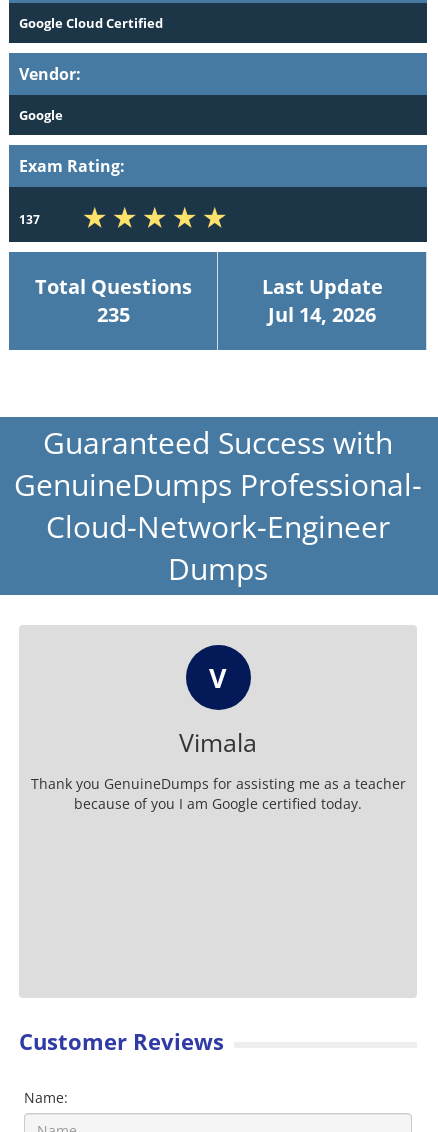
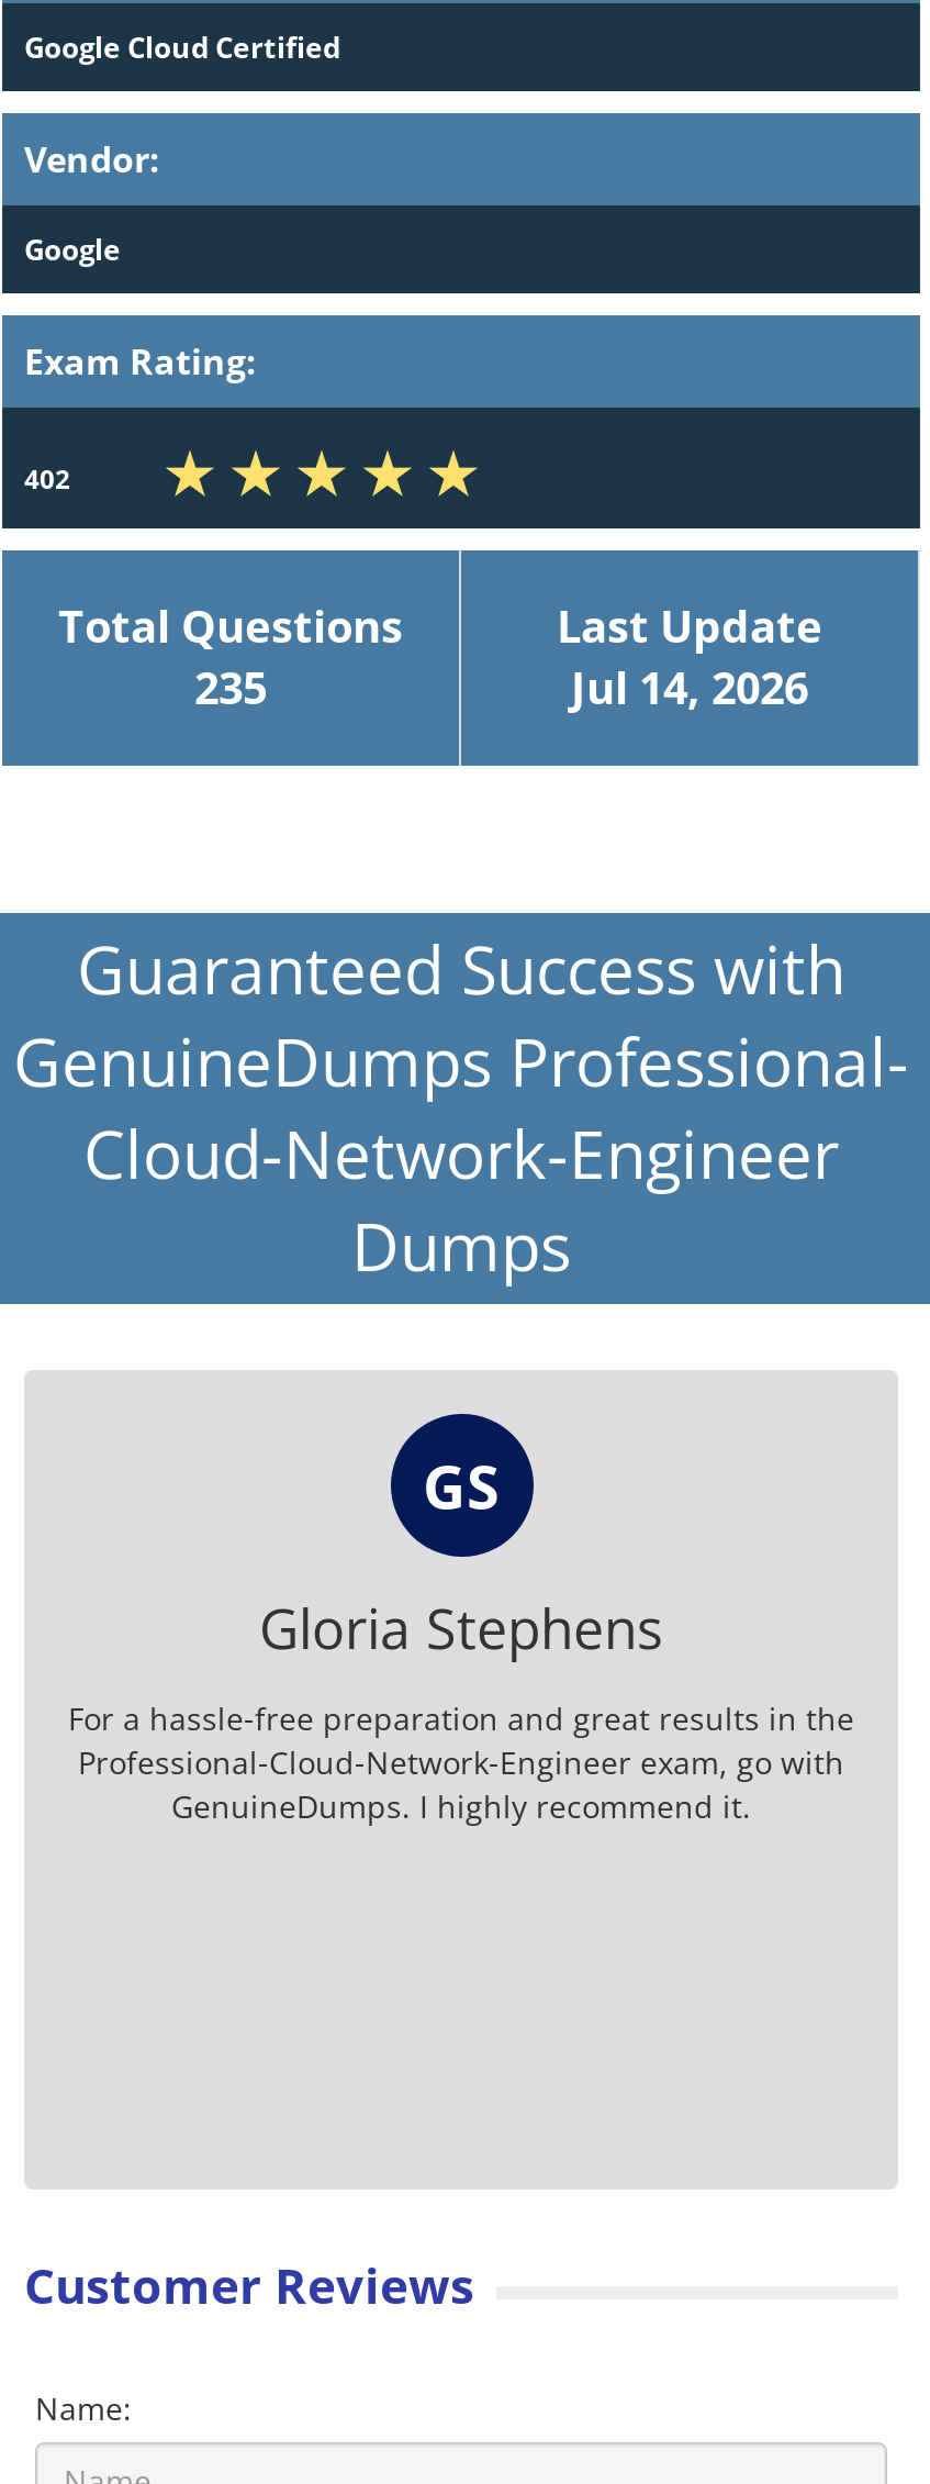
- 137
+ 402

- V
+ GS

- Vimala
- Thank you GenuineDumps for assisting me as a teacher
- because of you I am Google certified today.
+ Gloria Stephens
+ For a hassle-free preparation and great results in the
+ Professional-Cloud-Network-Engineer exam, go with
+ GenuineDumps. I highly recommend it.
